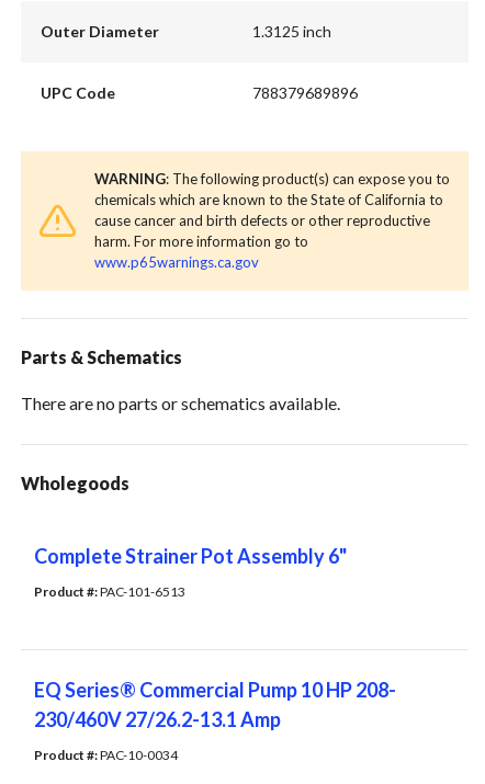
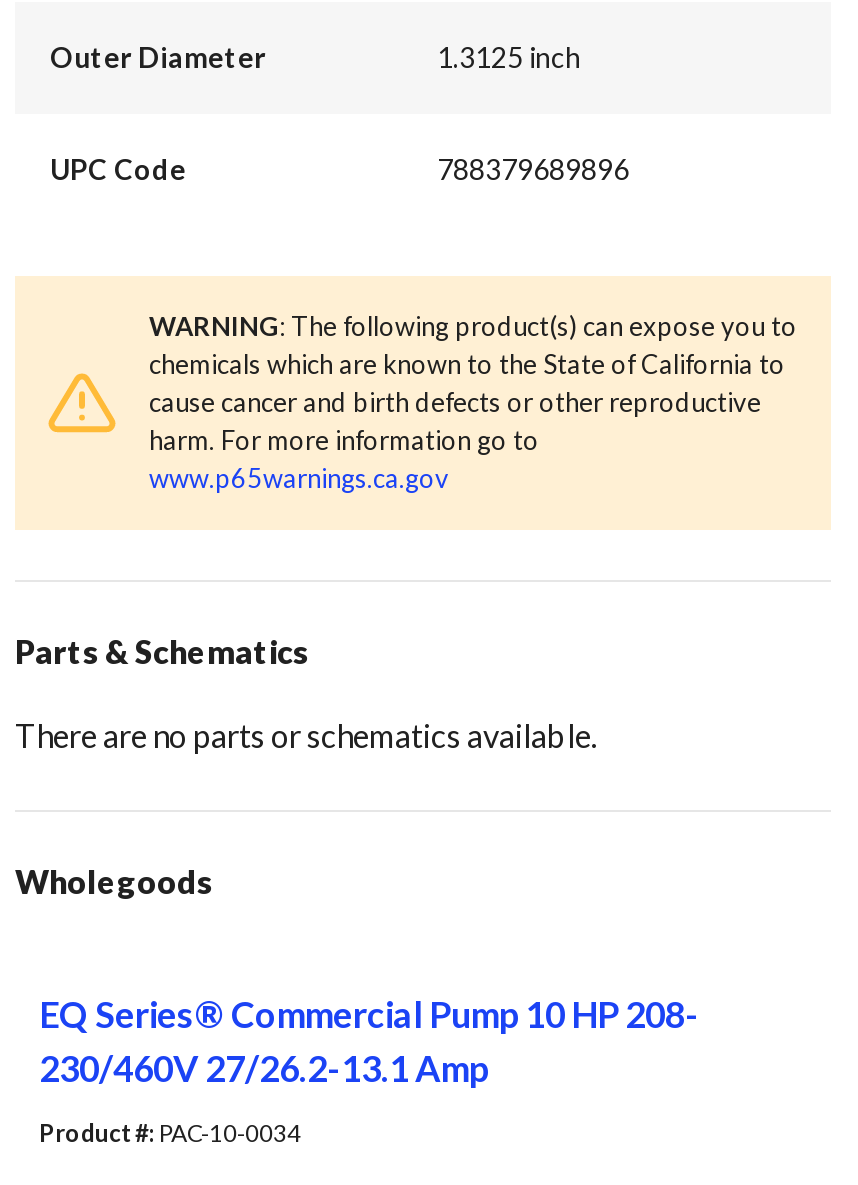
- Complete Strainer Pot Assembly 6"
- Product #: PAC-101-6513
